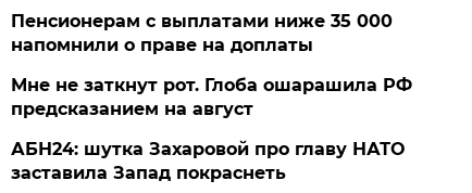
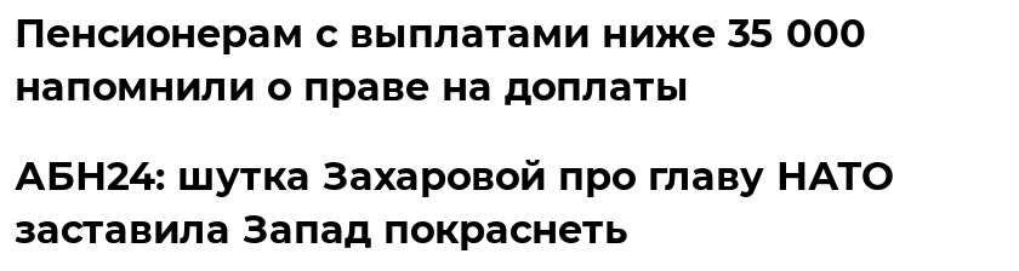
- Мне не заткнут рот. Глоба ошарашила РФ
- предсказанием на август
